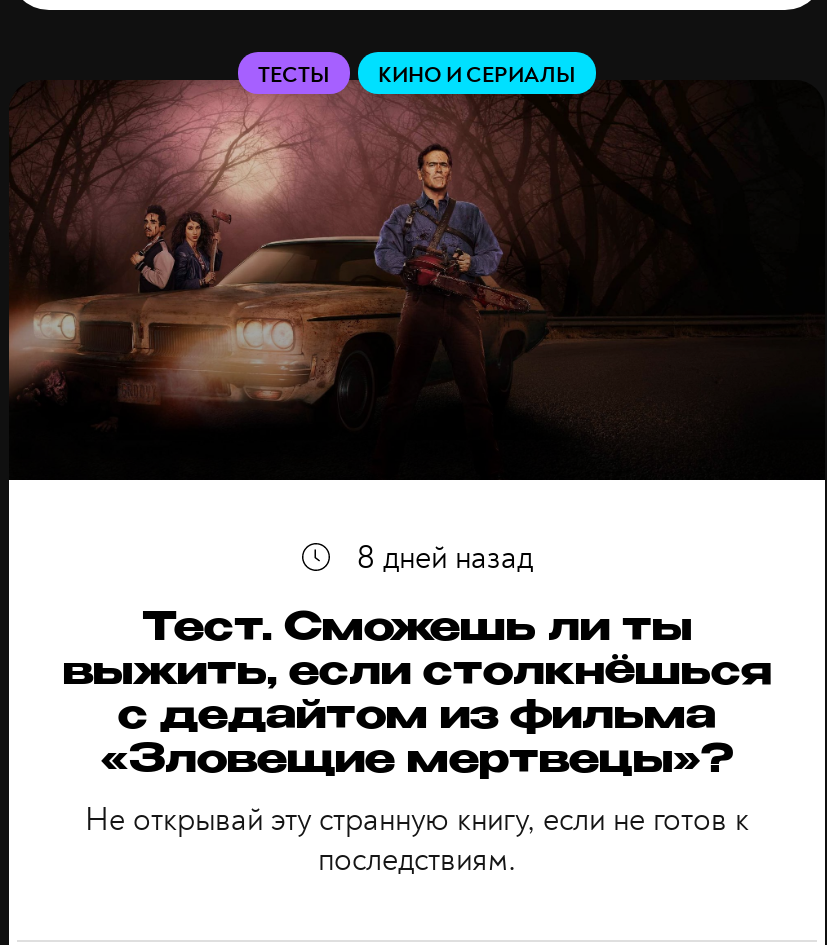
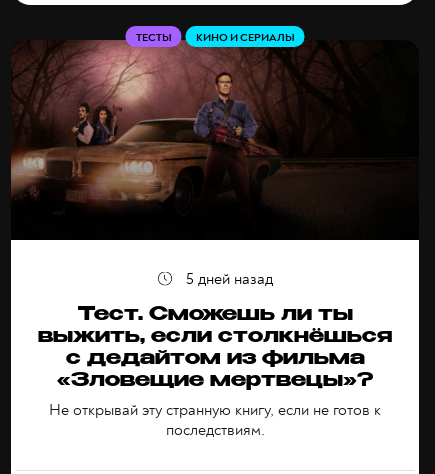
- 8 дней назад
+ 5 дней назад
